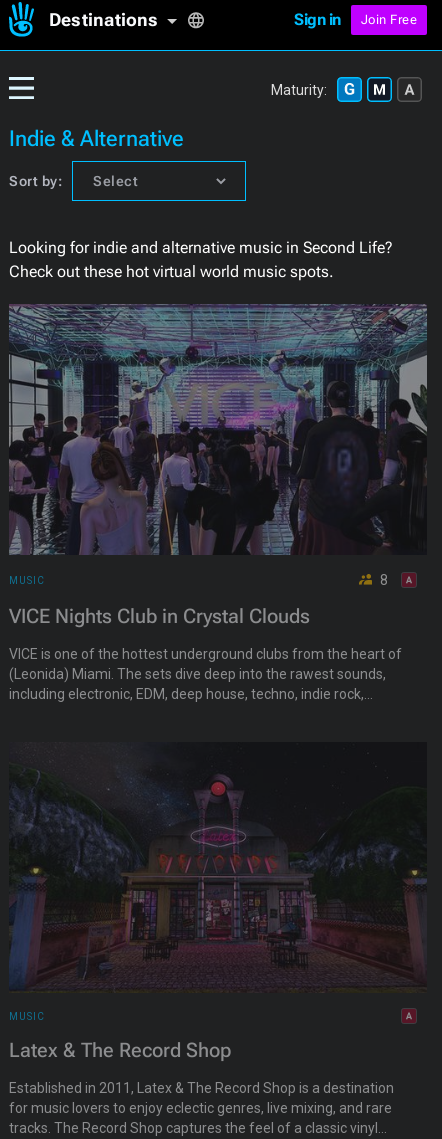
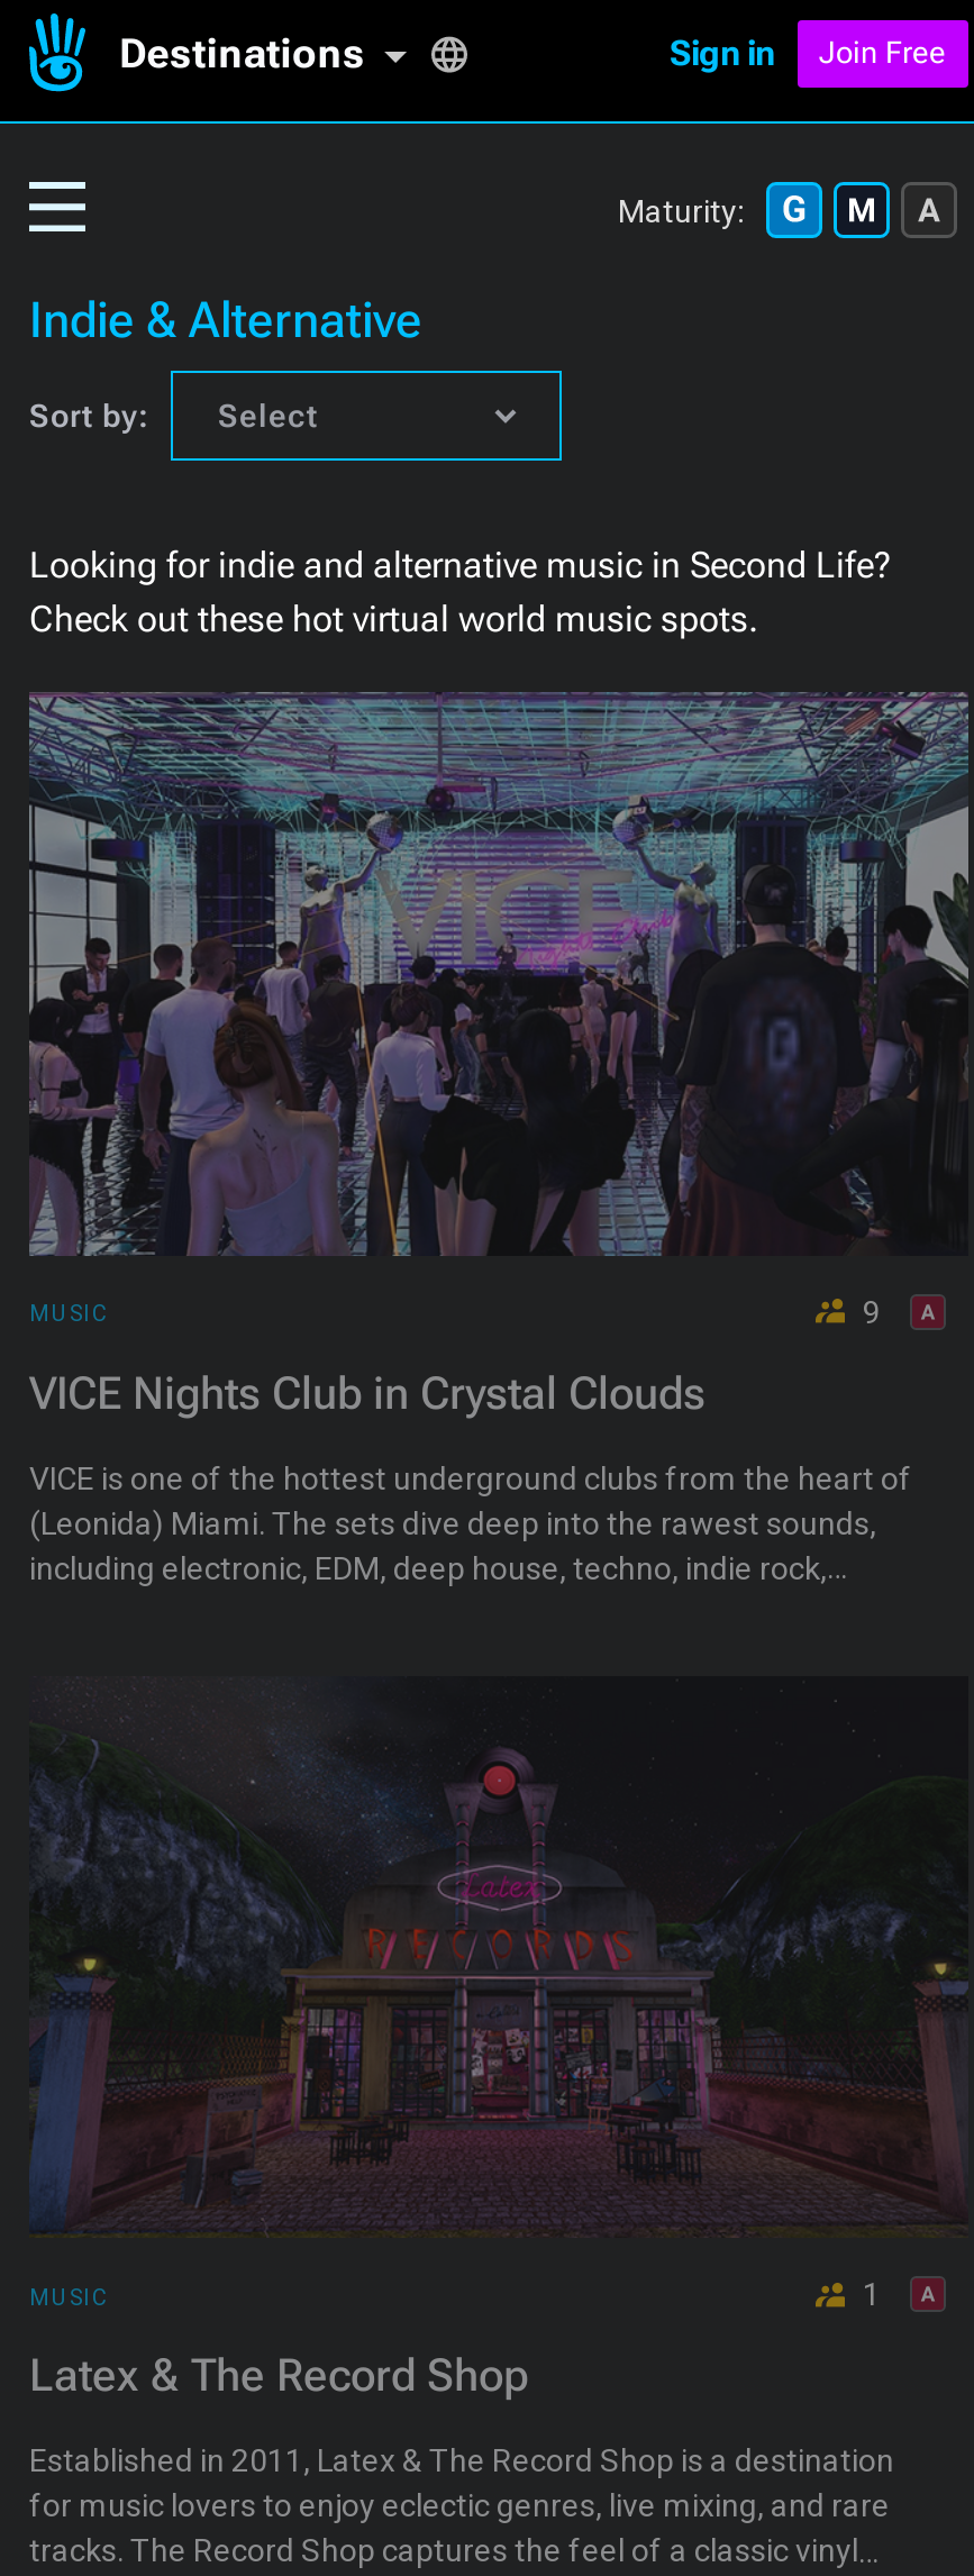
- 8
+ 9

+ 1
